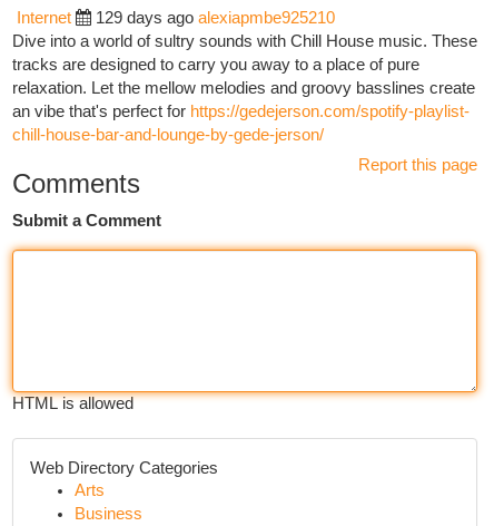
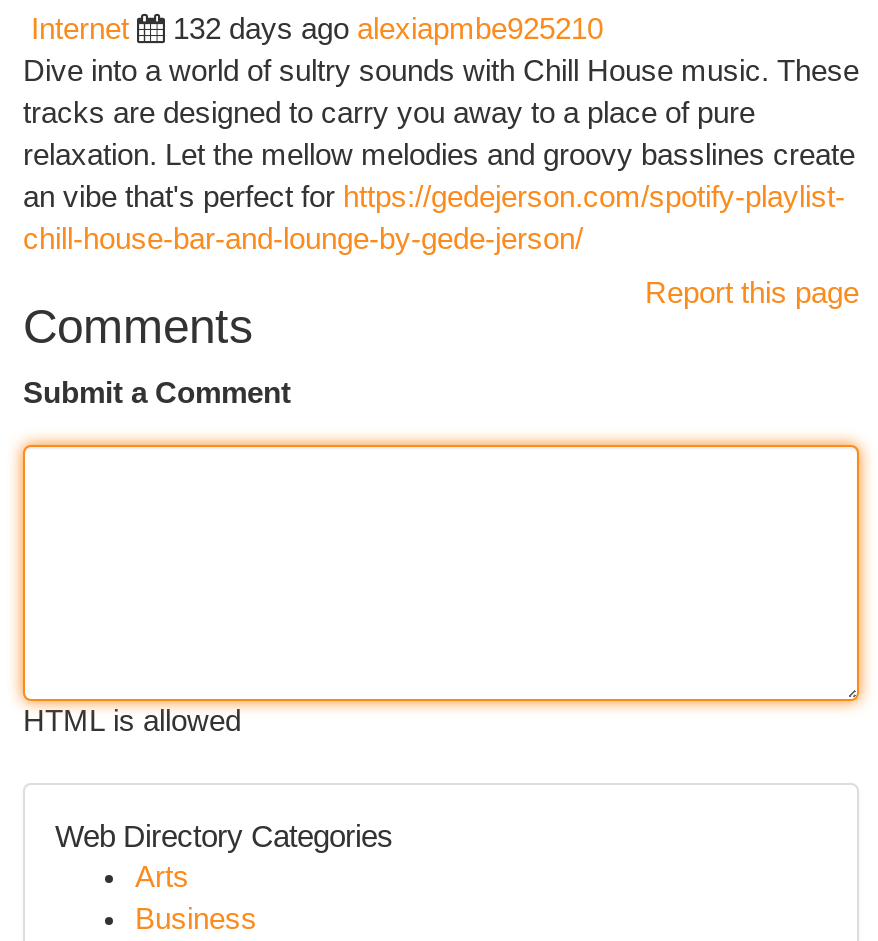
- 129 days ago alexiapmbe925210
+ 132 days ago alexiapmbe925210
